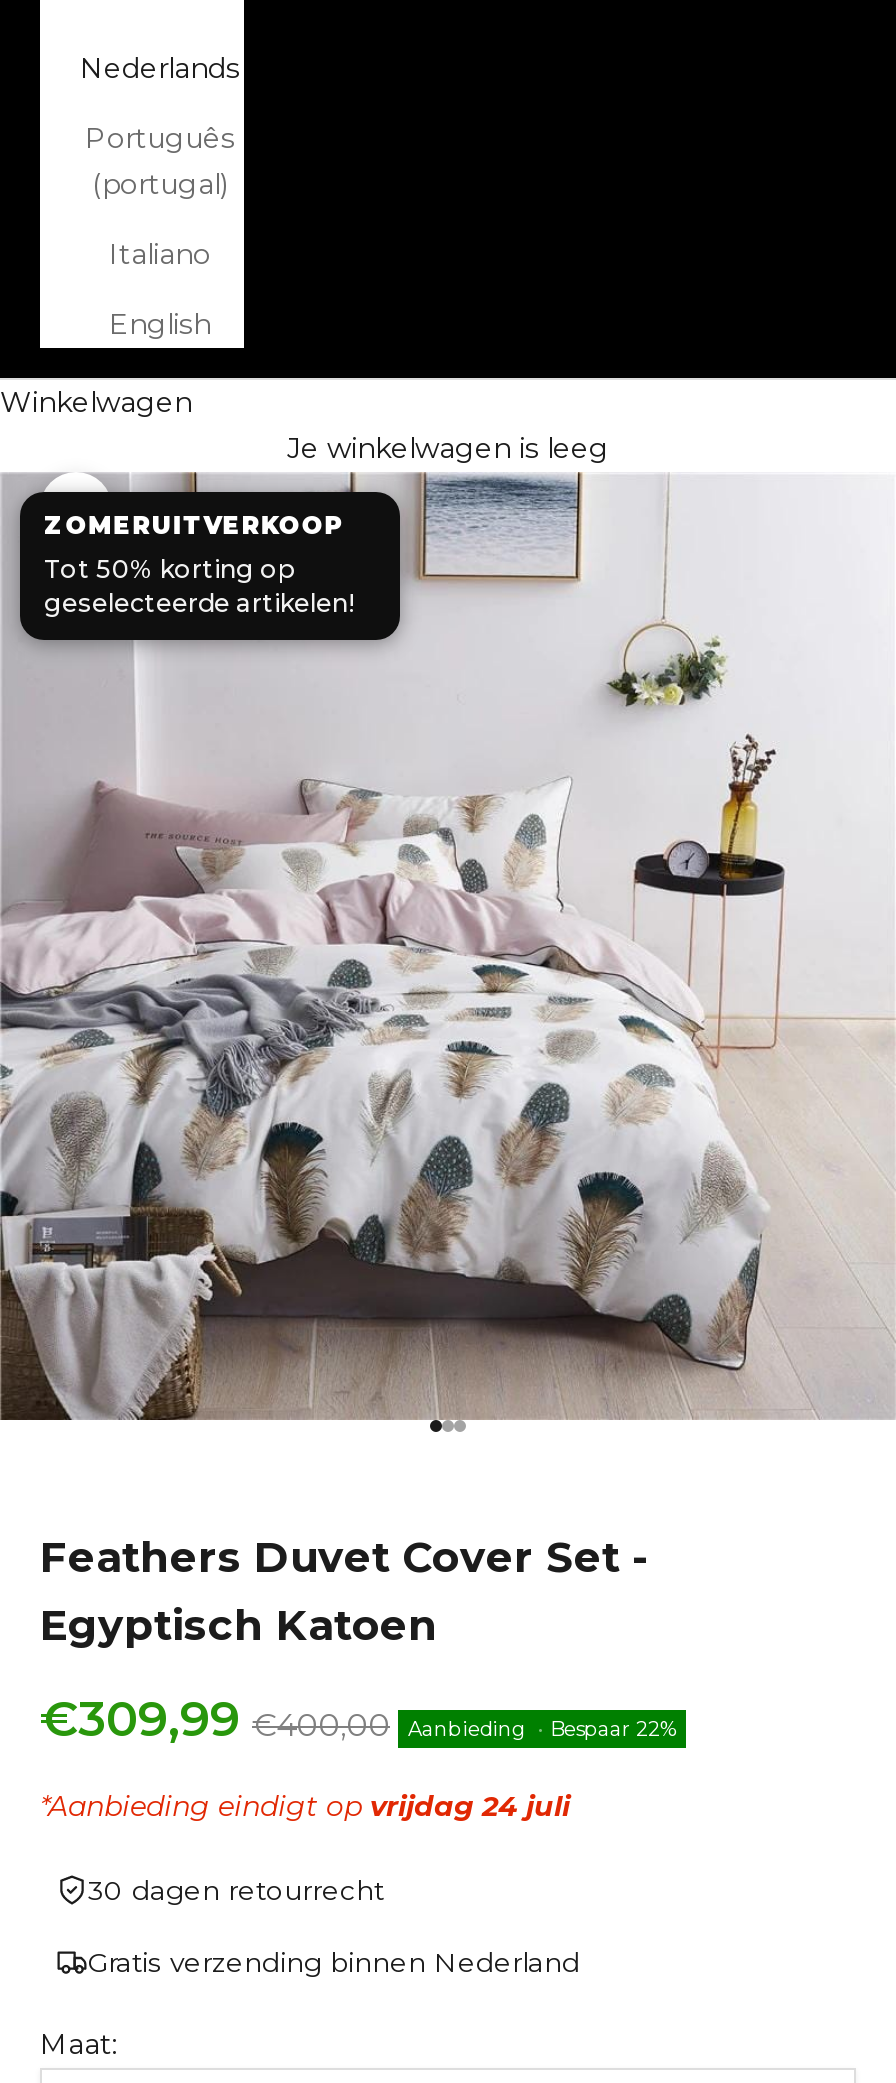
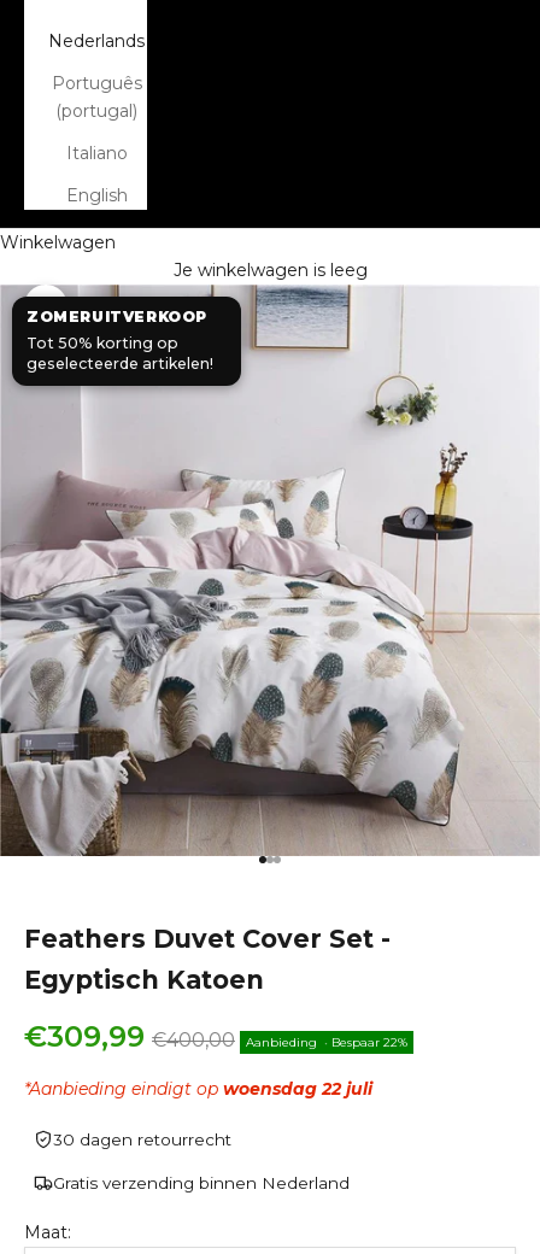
- *Aanbieding eindigt op vrijdag 24 juli
+ *Aanbieding eindigt op woensdag 22 juli
